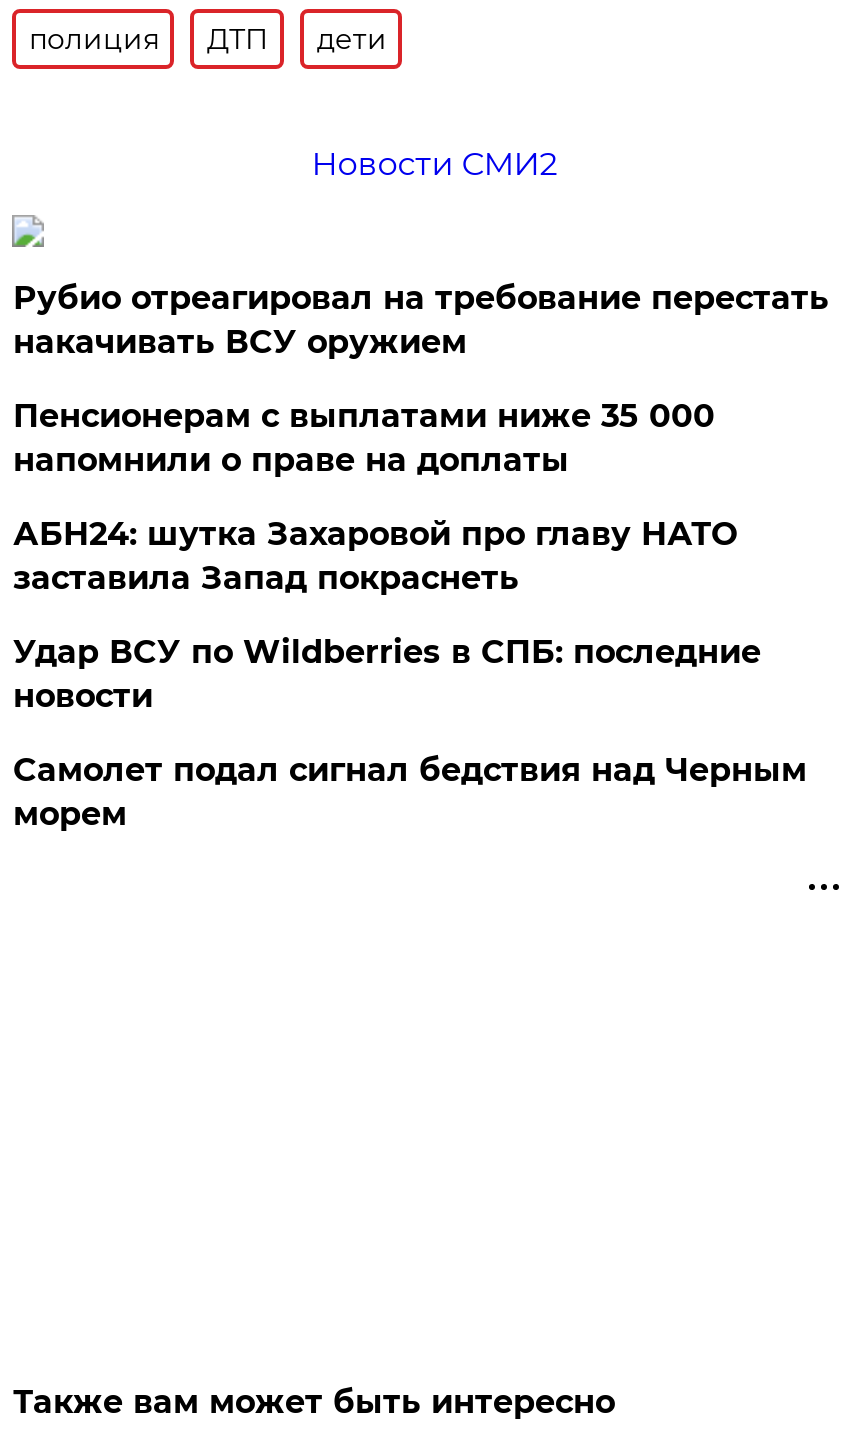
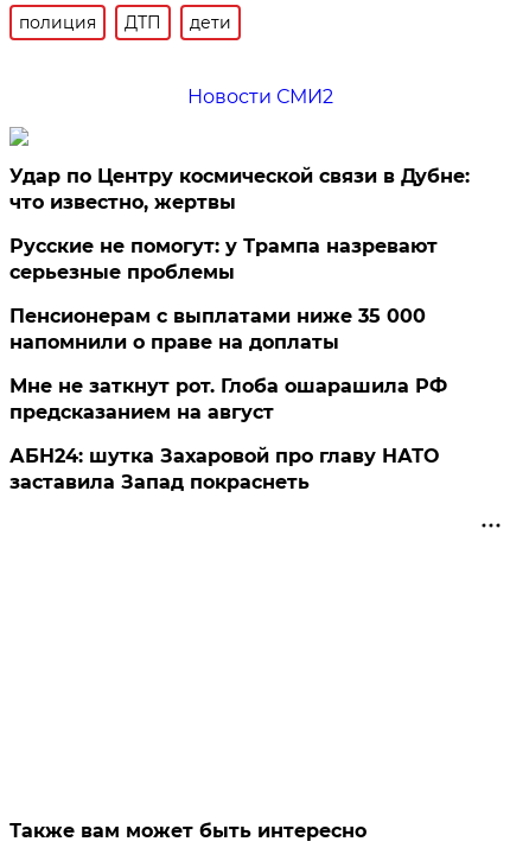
- Рубио отреагировал на требование перестать
- накачивать ВСУ оружием
+ Удар по Центру космической связи в Дубне:
+ что известно, жертвы
+ Русские не помогут: у Трампа назревают
+ серьезные проблемы

moved down: Пенсионерам с выплатами ниже 35 000 | напомнили о праве на доплаты

+ Мне не заткнут рот. Глоба ошарашила РФ
+ предсказанием на август

moved down: АБН24: шутка Захаровой про главу НАТО | заставила Запад покраснеть

- Удар ВСУ по Wildberries в СПБ: последние
- новости
- Самолет подал сигнал бедствия над Черным
- морем
